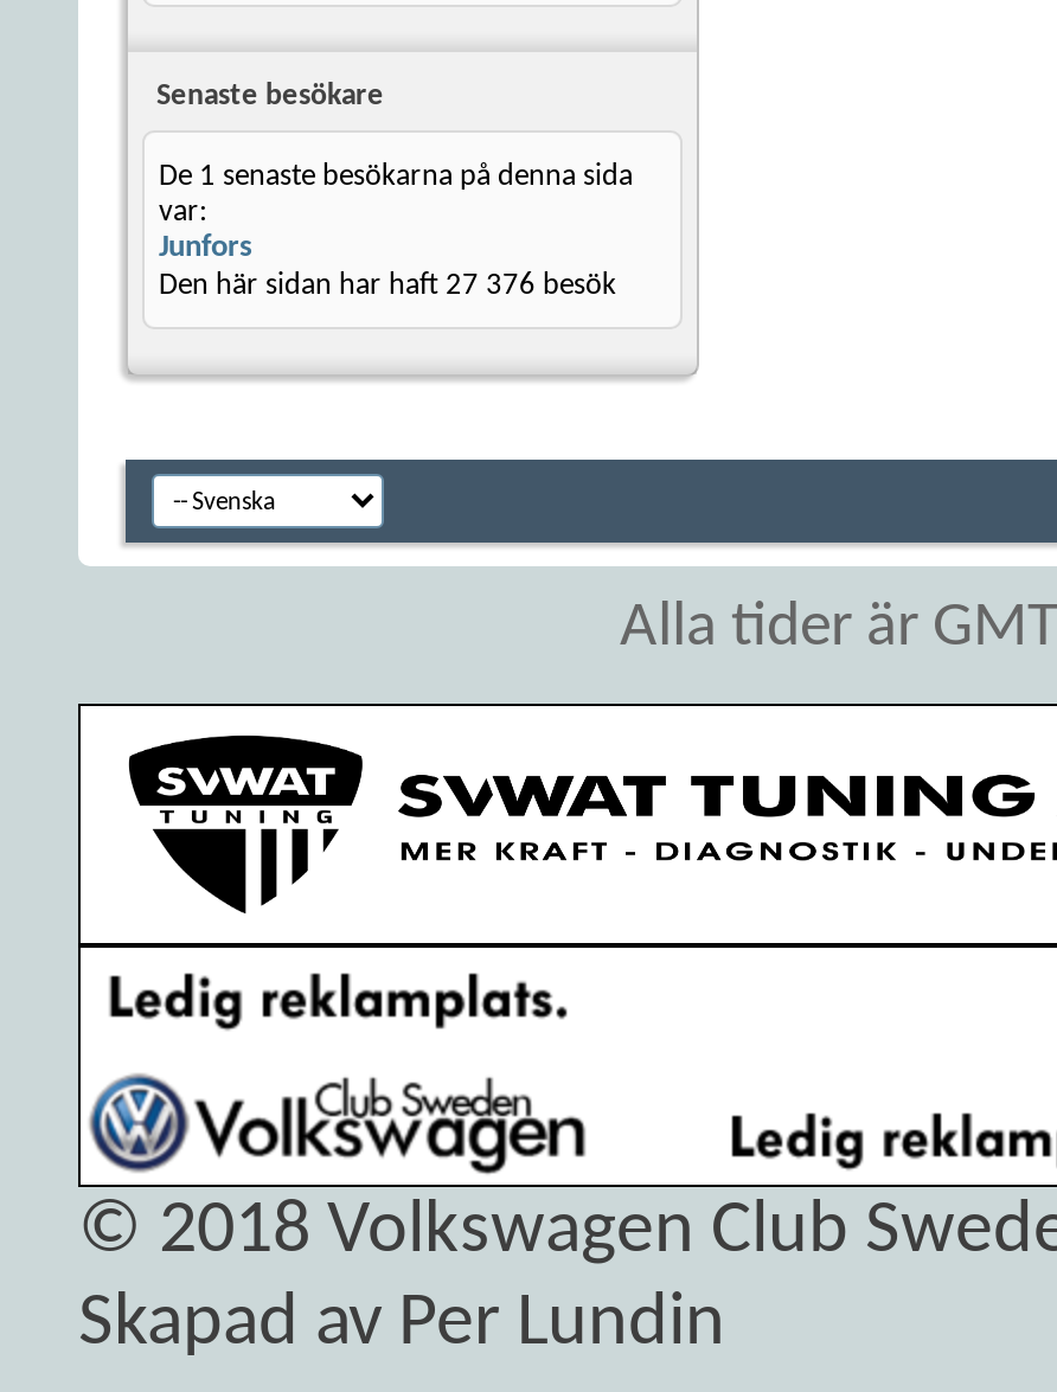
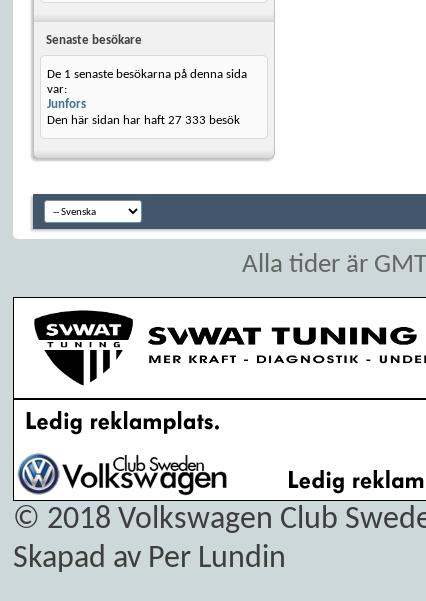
- Den här sidan har haft 27 376 besök
+ Den här sidan har haft 27 333 besök
